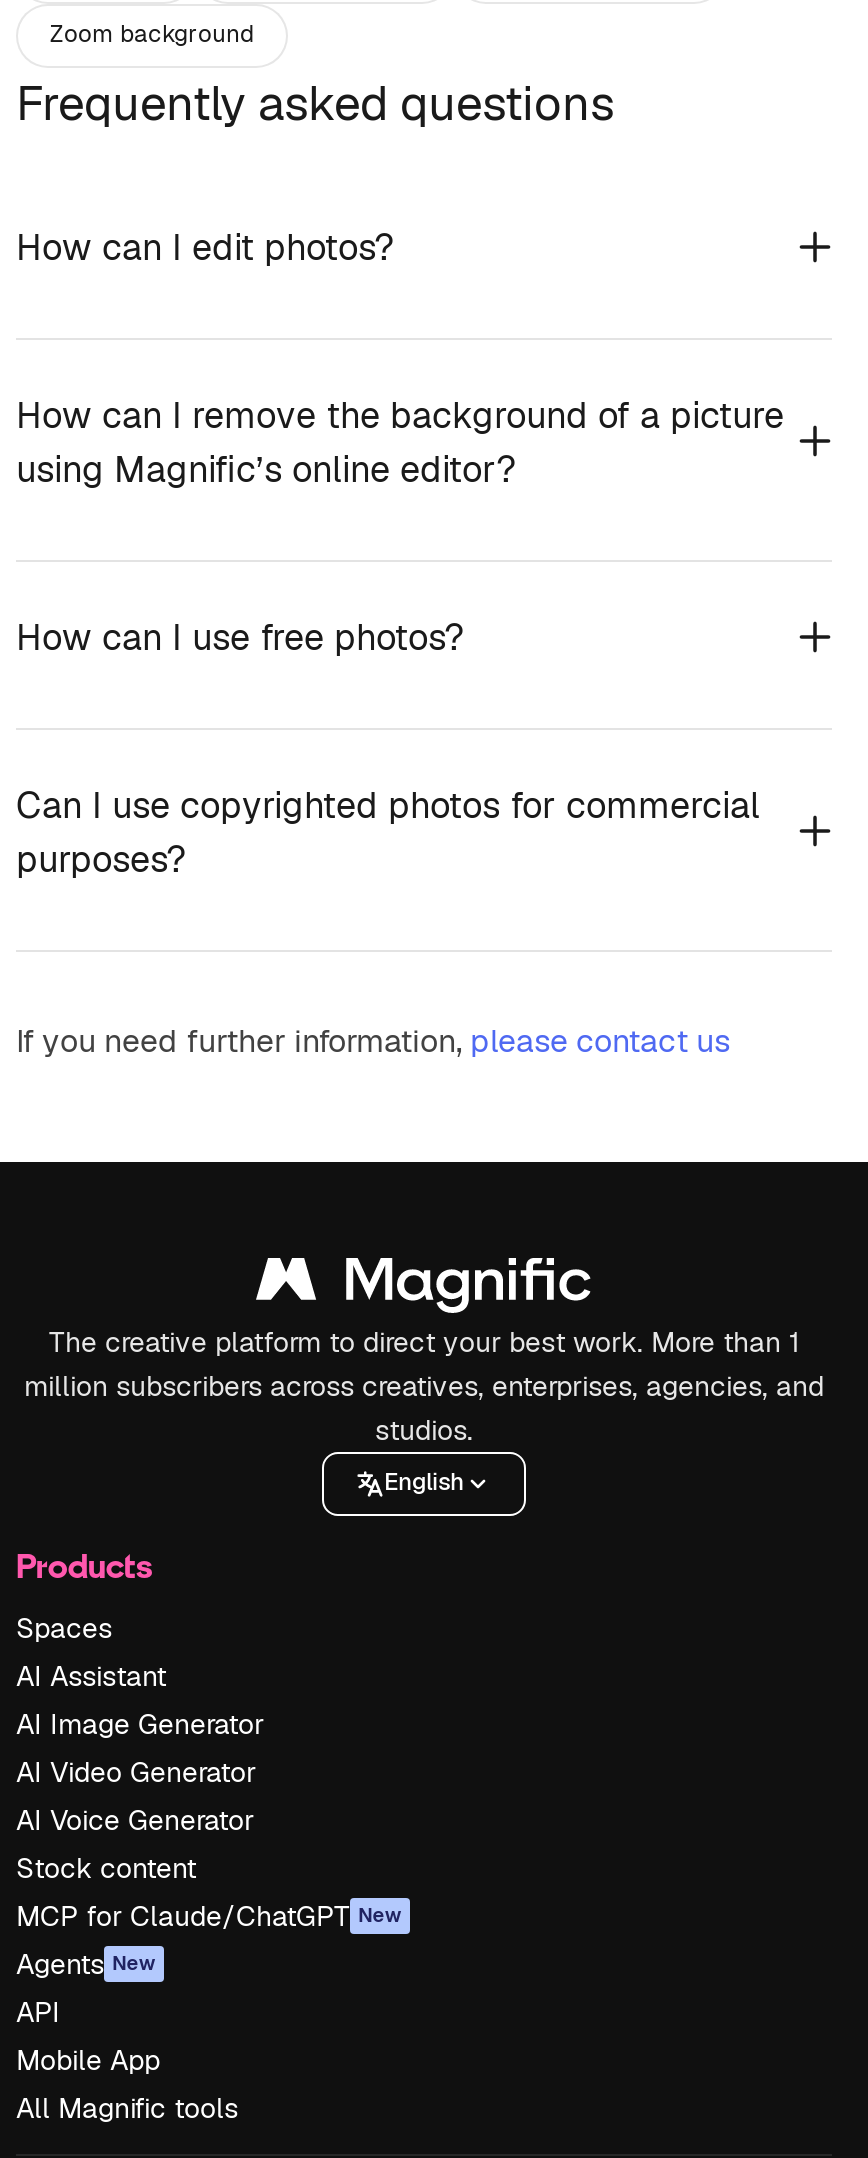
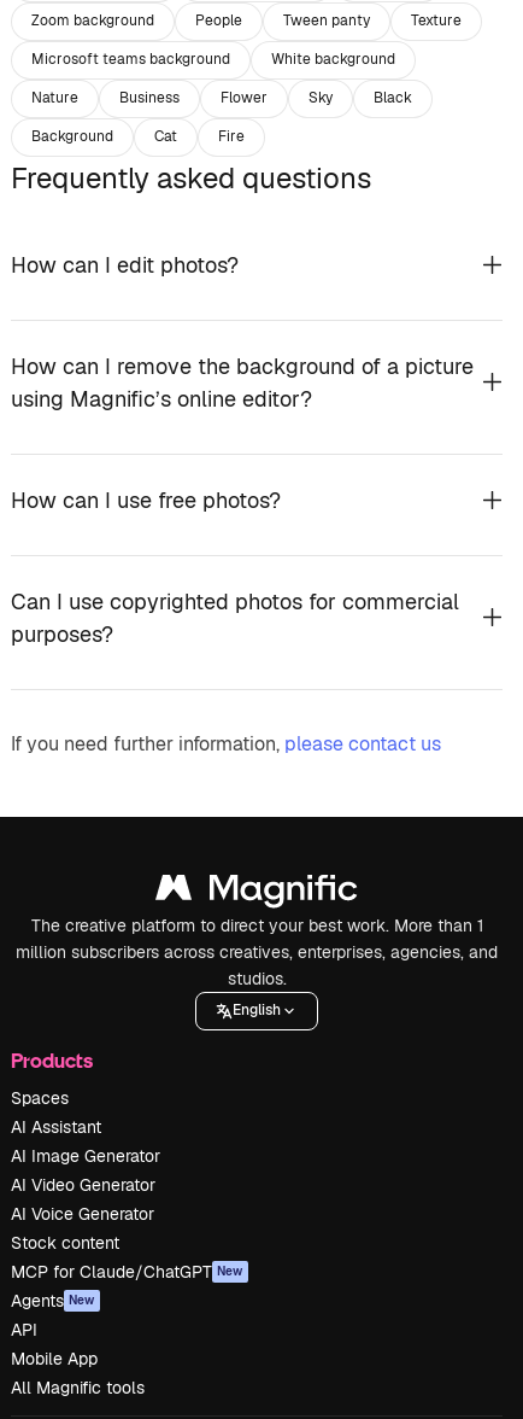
+ People
+ Tween panty
+ Texture
+ Microsoft teams background
+ White background
+ Nature
+ Business
+ Flower
+ Sky
+ Black
+ Background
+ Cat
+ Fire
